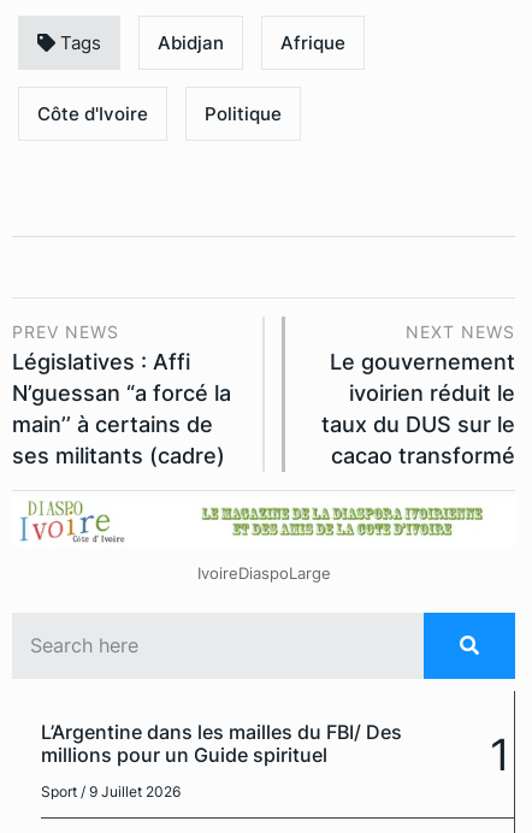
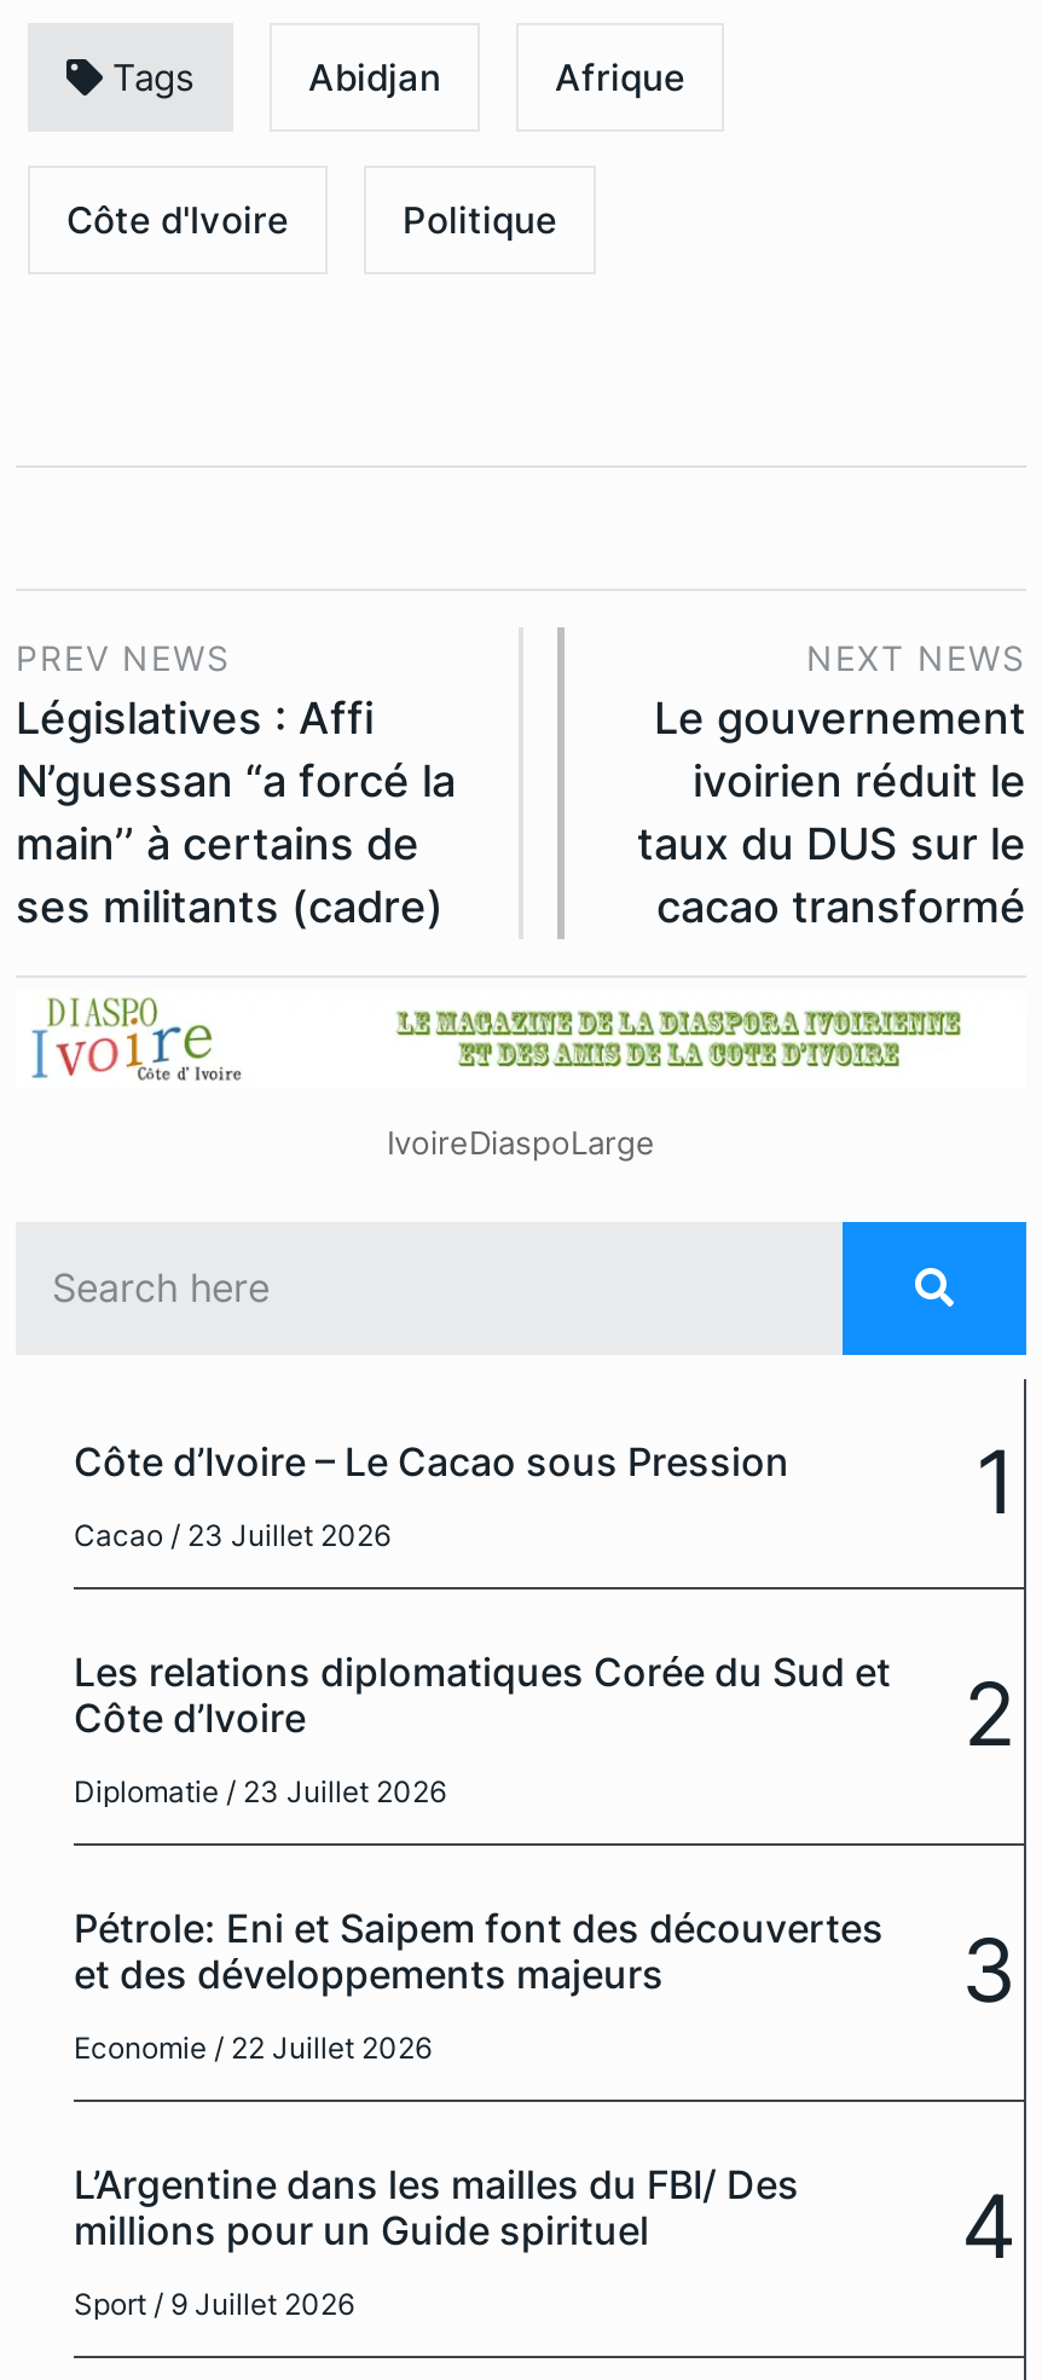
+ Côte d’Ivoire – Le Cacao sous Pression
+ Cacao / 23 Juillet 2026
+ 1
+ Les relations diplomatiques Corée du Sud et
+ Côte d’Ivoire
+ Diplomatie / 23 Juillet 2026

+ 2
+ Pétrole: Eni et Saipem font des découvertes
+ et des développements majeurs
+ Economie / 22 Juillet 2026

+ 3

- 1
+ 4
